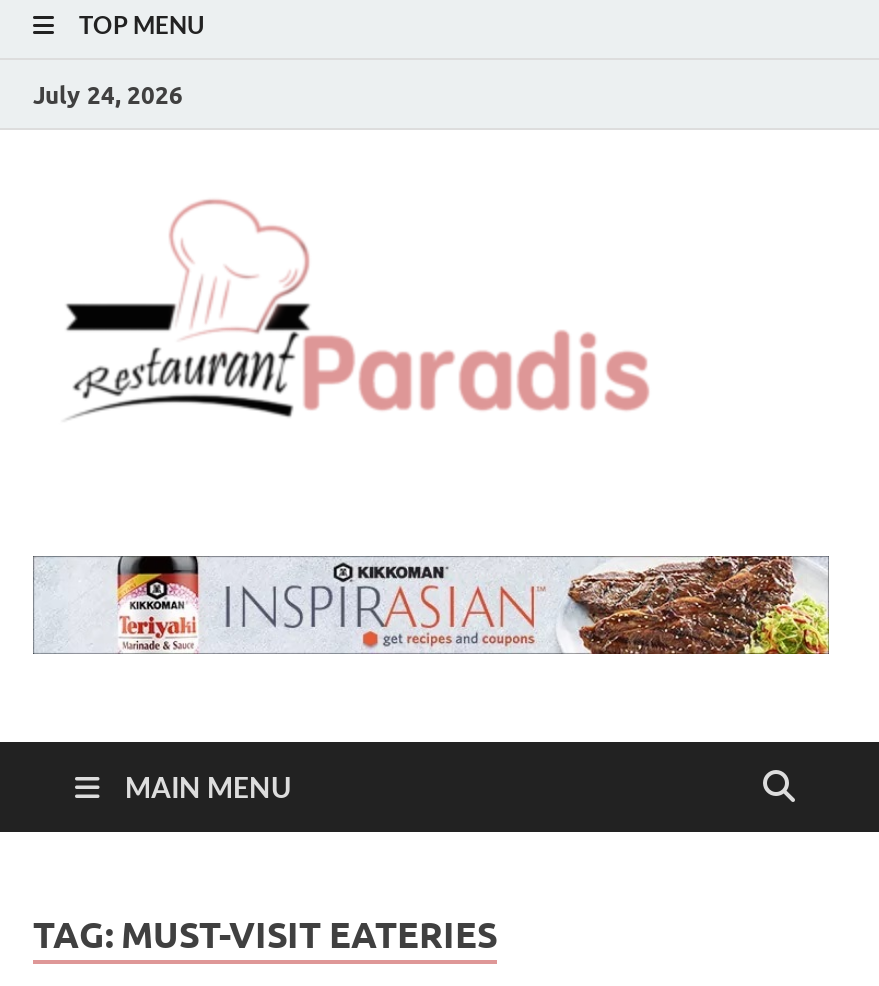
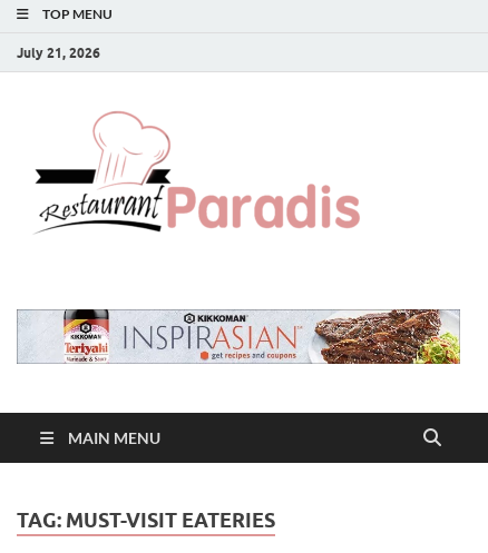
- July 24, 2026
+ July 21, 2026
